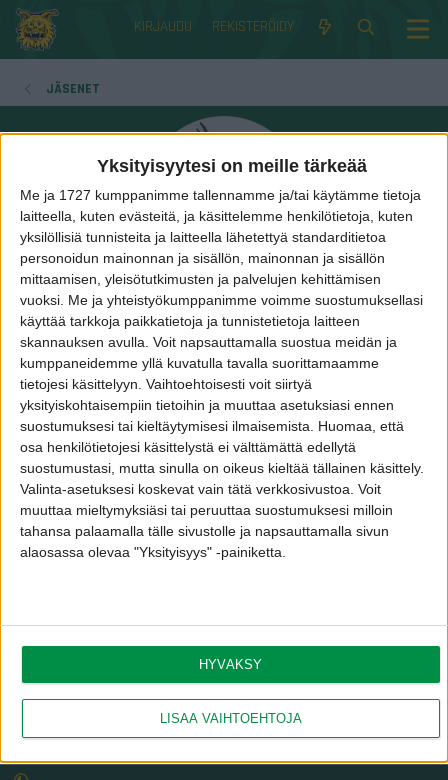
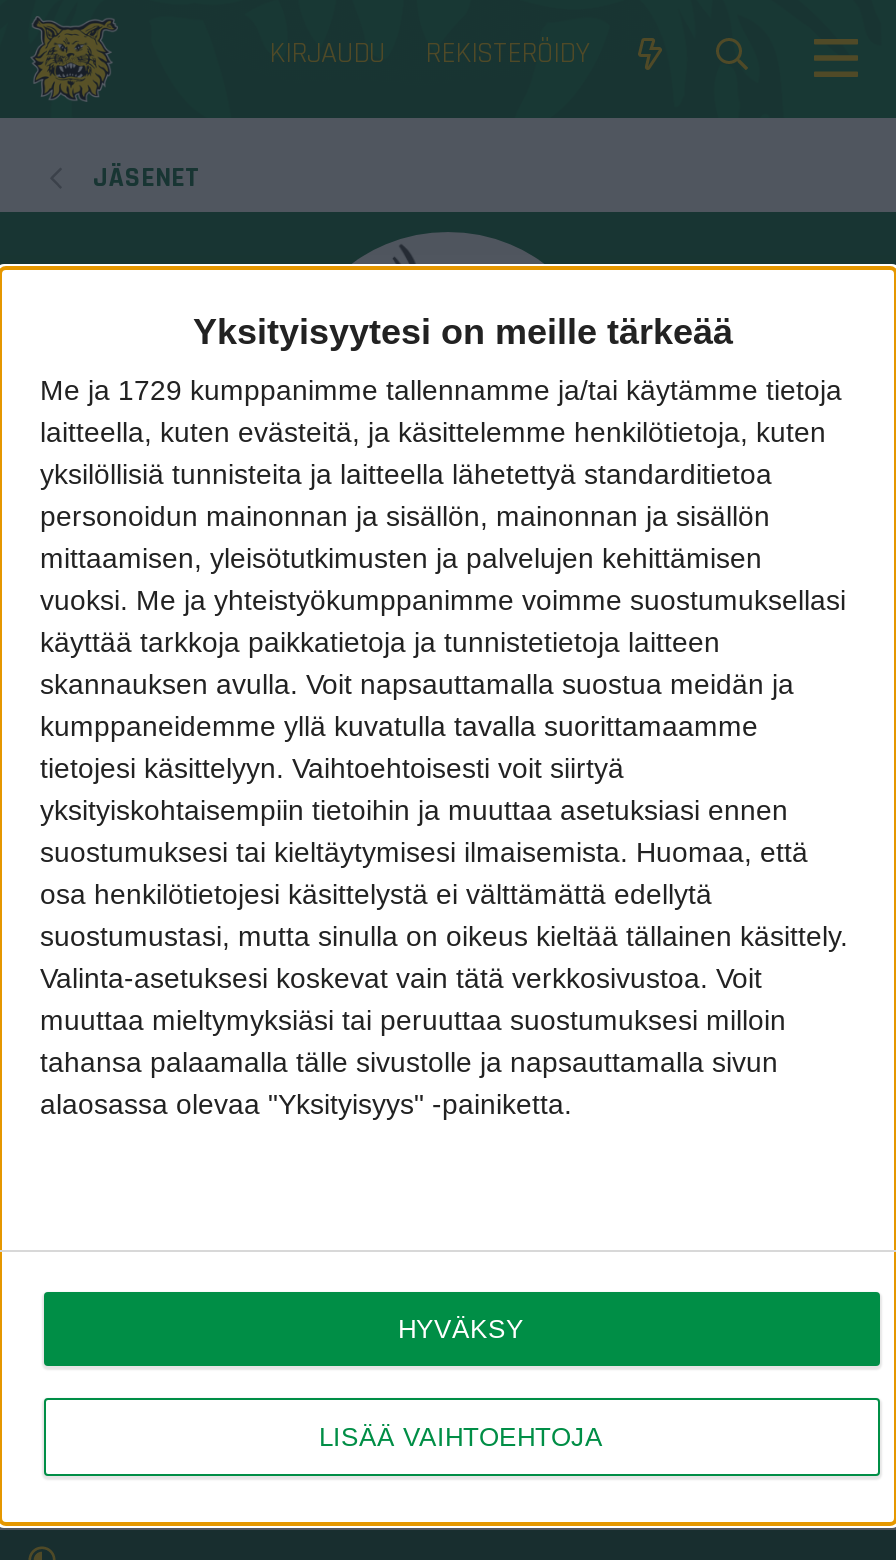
- Me ja 1727 kumppanimme tallennamme ja/tai käytämme tietoja
+ Me ja 1729 kumppanimme tallennamme ja/tai käytämme tietoja
